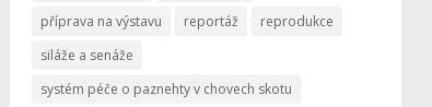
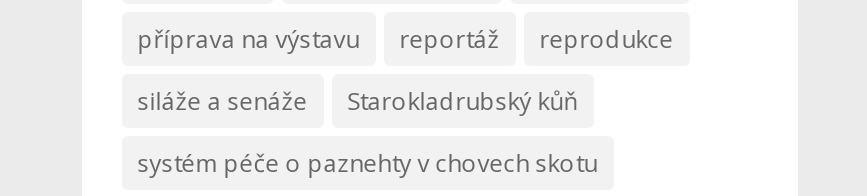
+ Starokladrubský kůň
